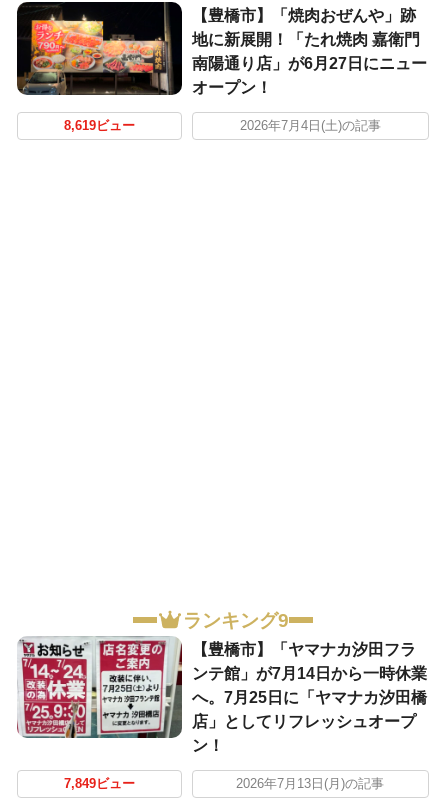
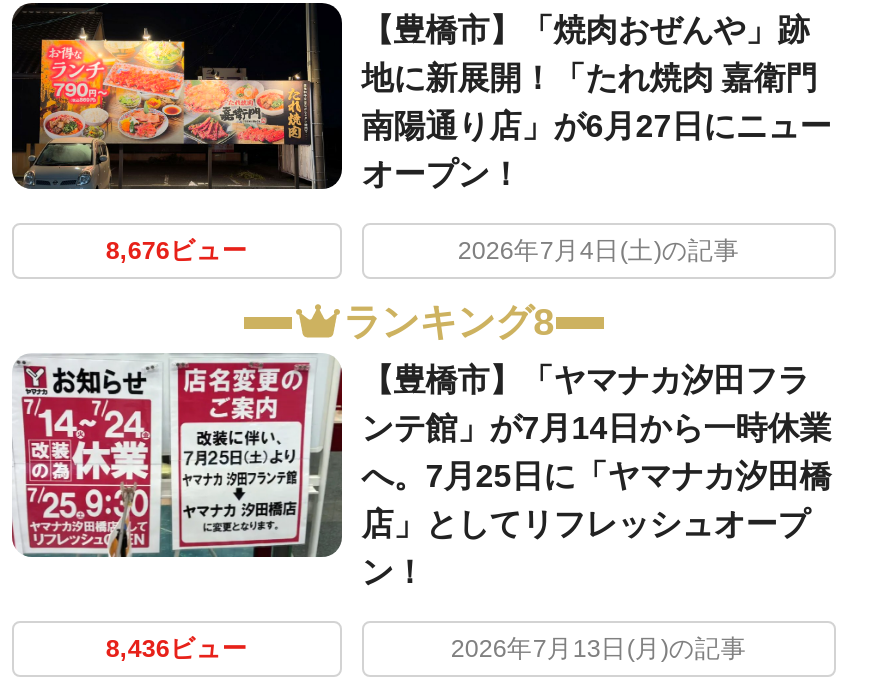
- 8,619ビュー
+ 8,676ビュー

- ランキング9
+ ランキング8

- 7,849ビュー
+ 8,436ビュー
